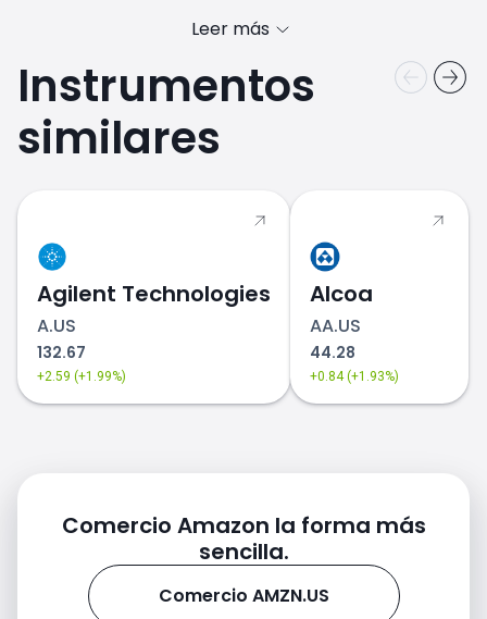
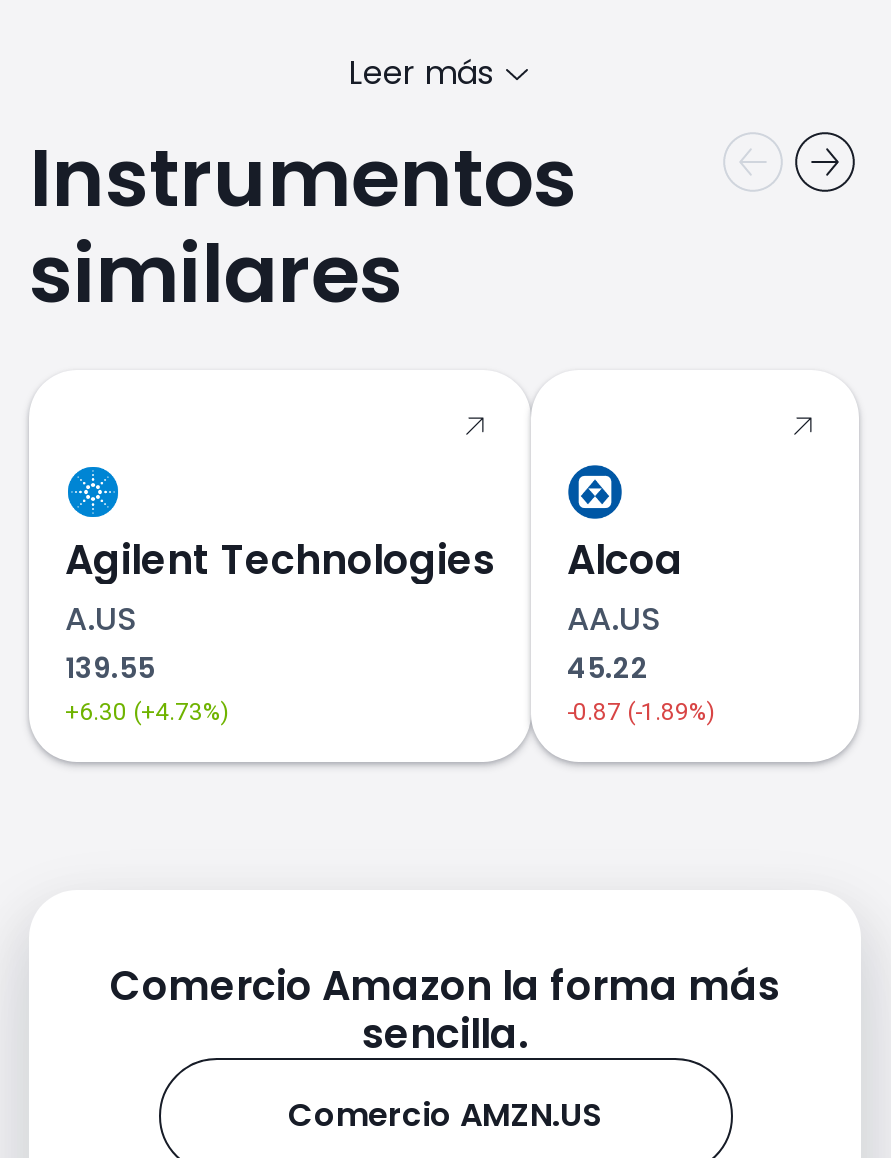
- 132.67
+ 139.55

- 44.28
+ 45.22

- +2.59 (+1.99%)
+ +6.30 (+4.73%)

- +0.84 (+1.93%)
+ -0.87 (-1.89%)
